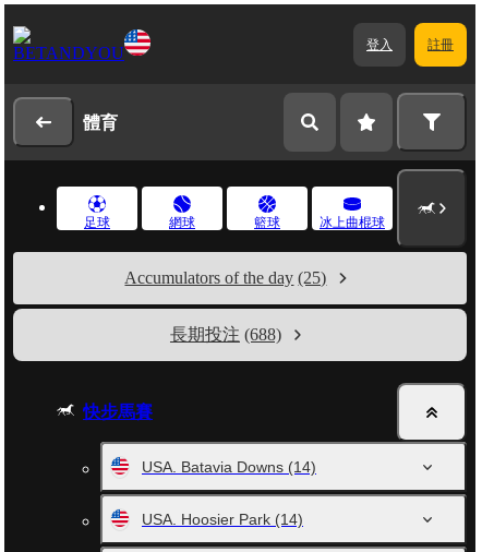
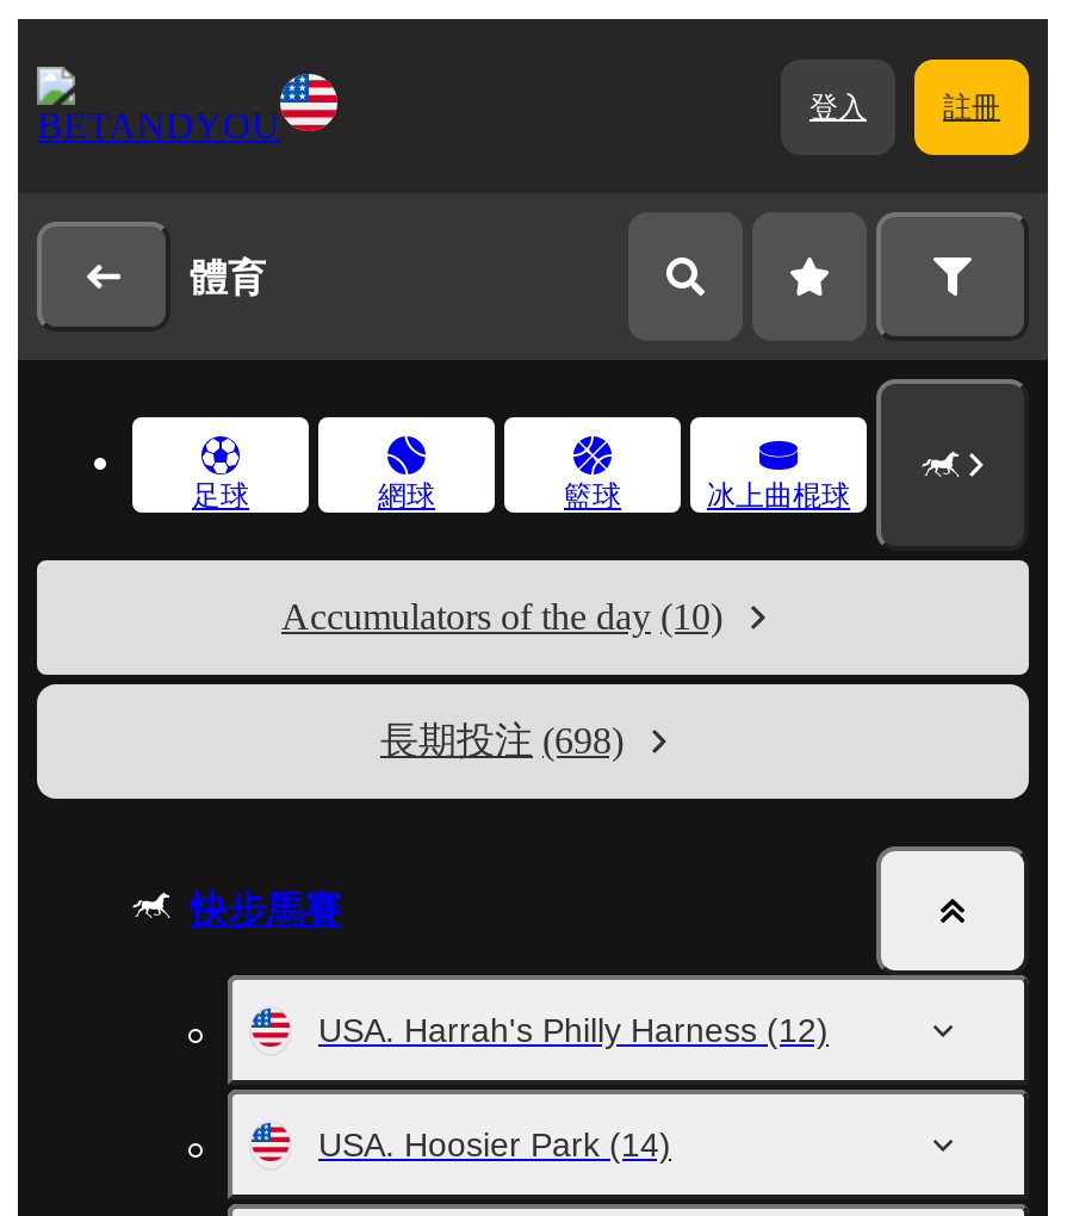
- Accumulators of the day (25)
+ Accumulators of the day (10)

- 長期投注 (688)
+ 長期投注 (698)

- USA. Batavia Downs (14)
+ USA. Harrah's Philly Harness (12)
